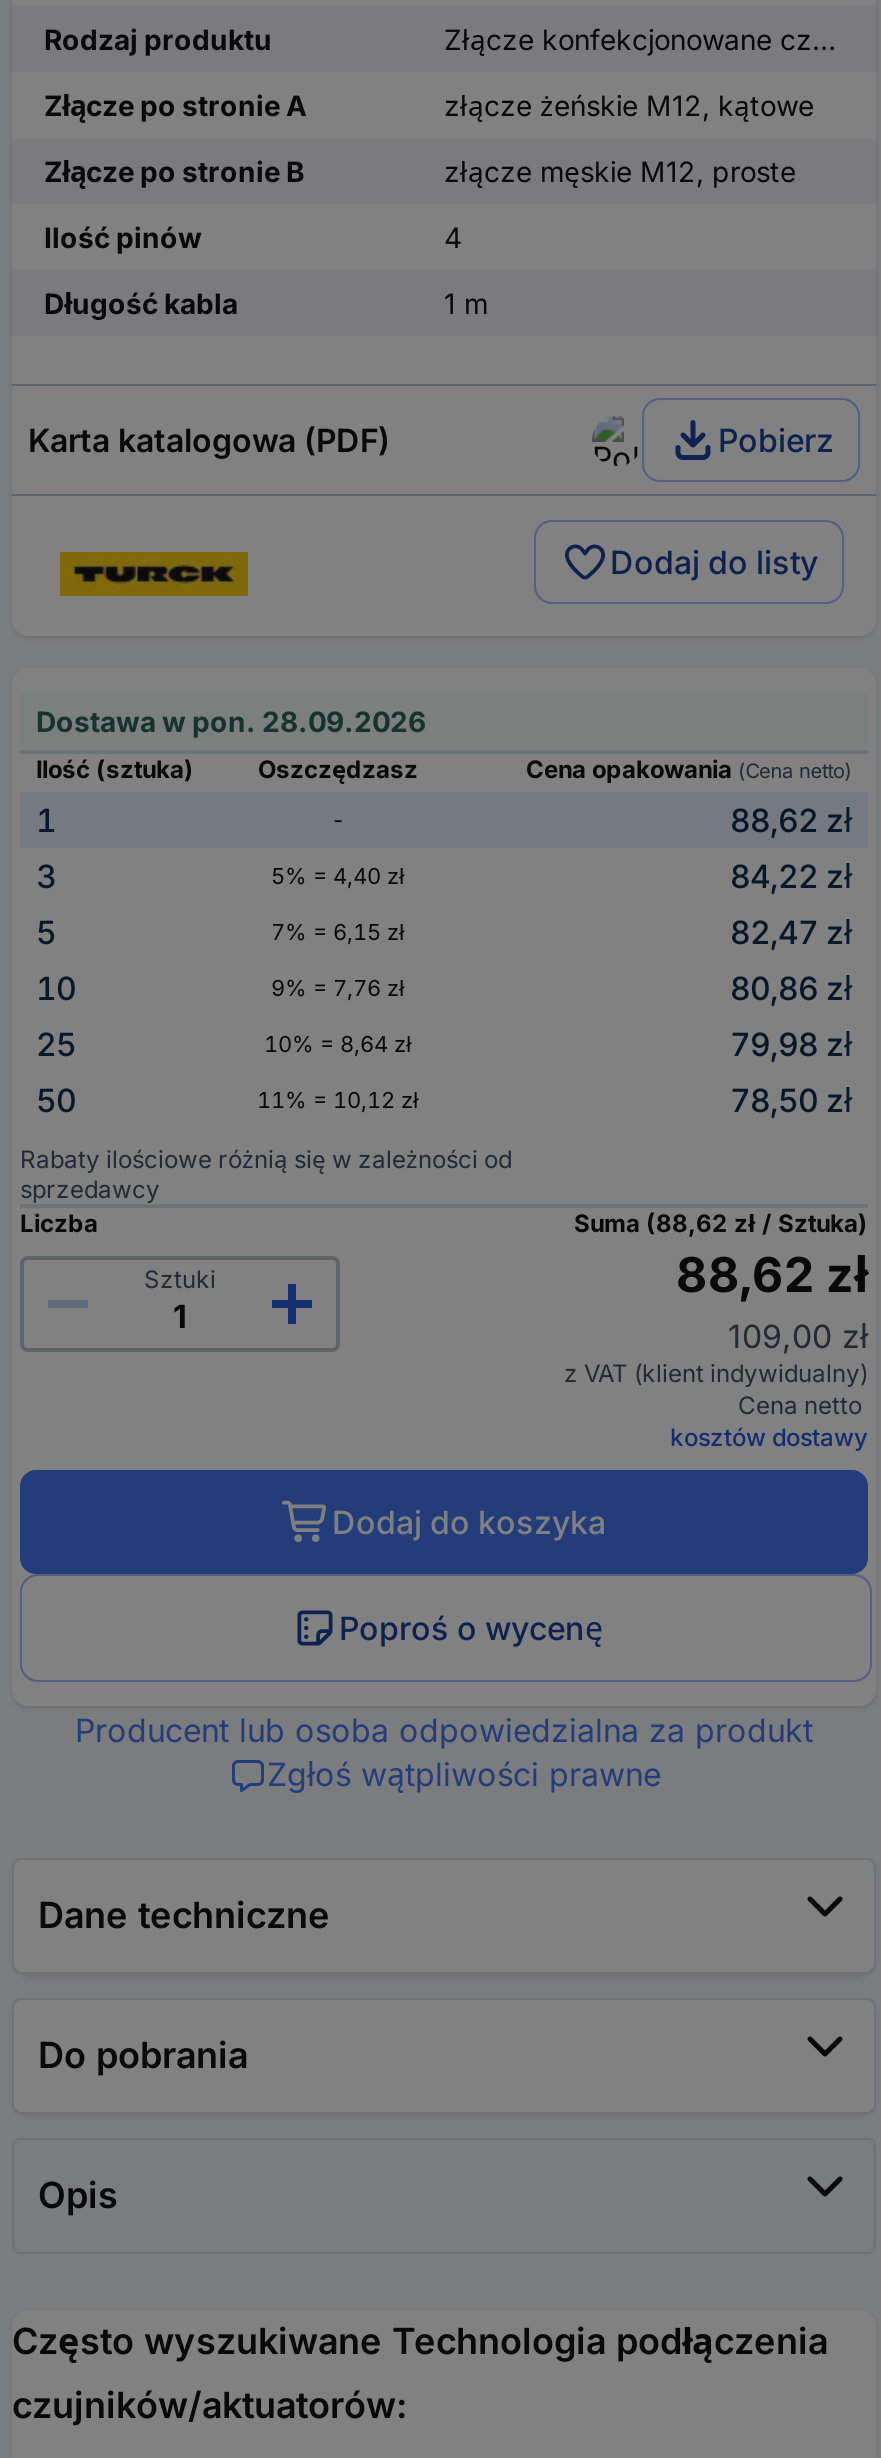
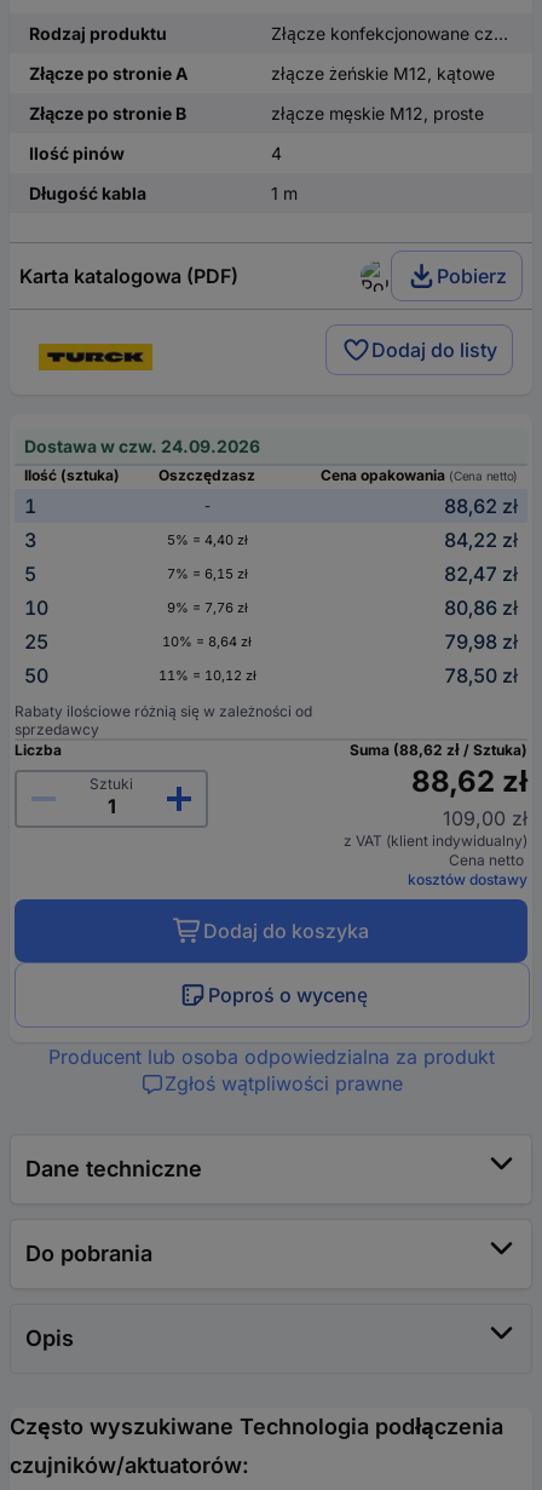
- Dostawa w pon. 28.09.2026
+ Dostawa w czw. 24.09.2026
